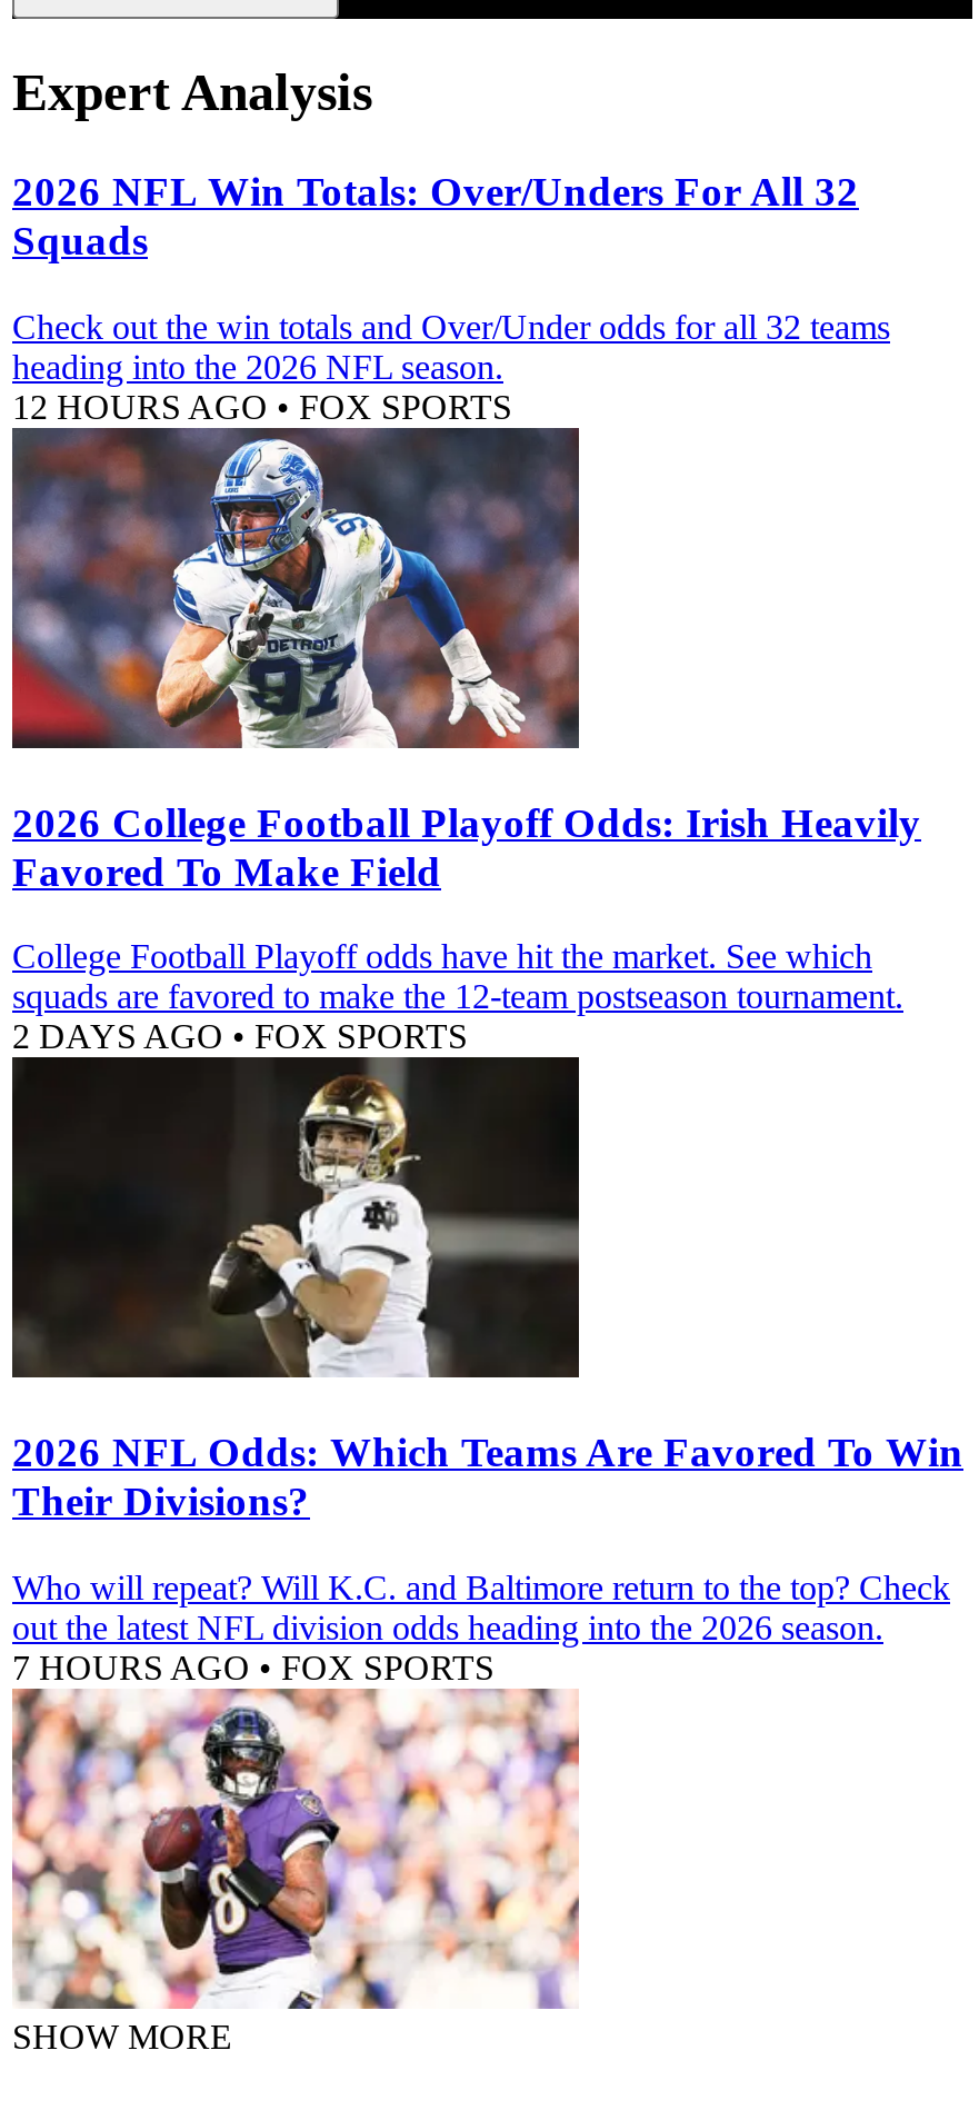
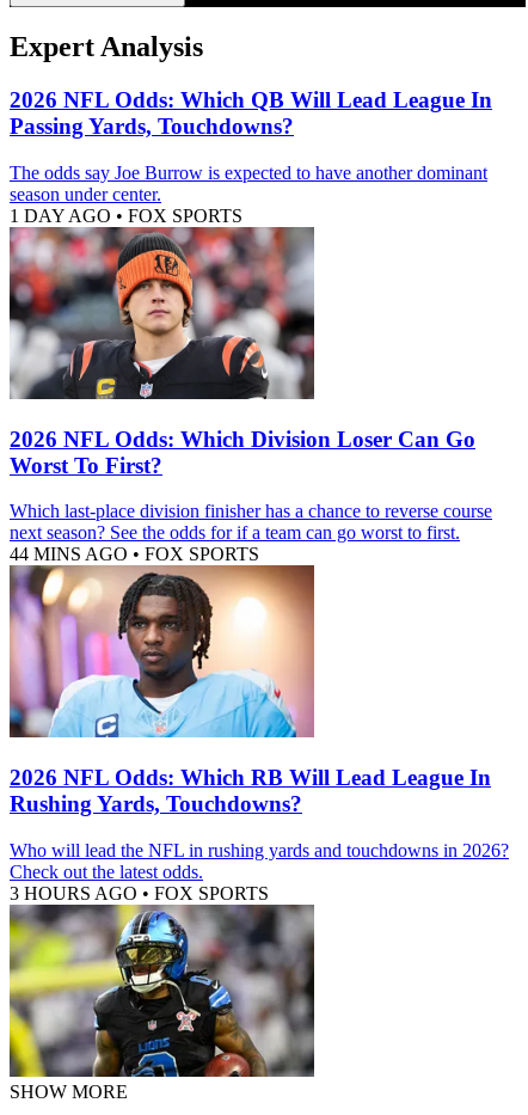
- 2026 NFL Win Totals: Over/Unders For All 32
- Squads
+ 2026 NFL Odds: Which QB Will Lead League In
+ Passing Yards, Touchdowns?

- Check out the win totals and Over/Under odds for all 32 teams
- heading into the 2026 NFL season.
- 12 HOURS AGO • FOX SPORTS
+ The odds say Joe Burrow is expected to have another dominant
+ season under center.
+ 1 DAY AGO • FOX SPORTS

- [image]
- 2026 College Football Playoff Odds: Irish Heavily
- Favored To Make Field
+ [image]
+ 2026 NFL Odds: Which Division Loser Can Go
+ Worst To First?

- [image]
- College Football Playoff odds have hit the market. See which
- squads are favored to make the 12-team postseason tournament.
- 2 DAYS AGO • FOX SPORTS
+ [image]
+ Which last-place division finisher has a chance to reverse course
+ next season? See the odds for if a team can go worst to first.
+ 44 MINS AGO • FOX SPORTS

- 2026 NFL Odds: Which Teams Are Favored To Win
- Their Divisions?
+ 2026 NFL Odds: Which RB Will Lead League In
+ Rushing Yards, Touchdowns?

- Who will repeat? Will K.C. and Baltimore return to the top? Check
- out the latest NFL division odds heading into the 2026 season.
- 7 HOURS AGO • FOX SPORTS
+ Who will lead the NFL in rushing yards and touchdowns in 2026?
+ Check out the latest odds.
+ 3 HOURS AGO • FOX SPORTS

- [image]
+ [image]
